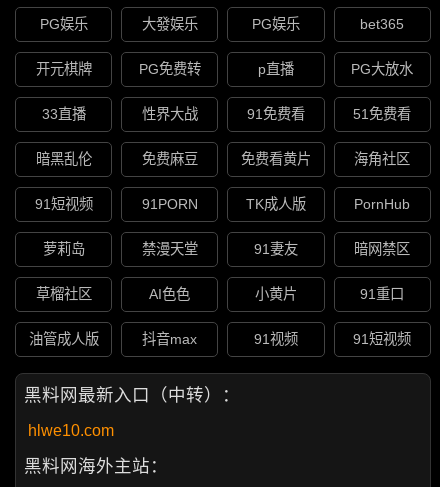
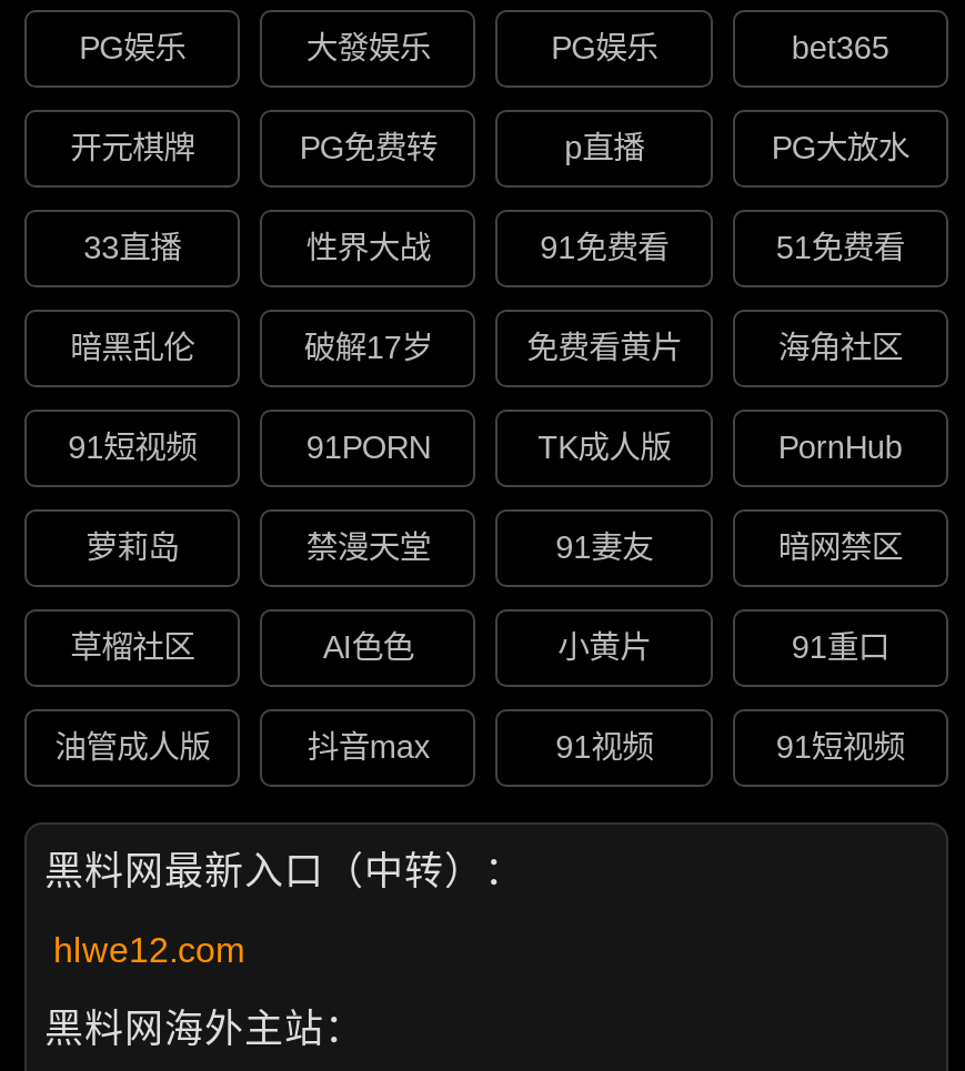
- 免费麻豆
+ 破解17岁

- hlwe10.com
+ hlwe12.com
